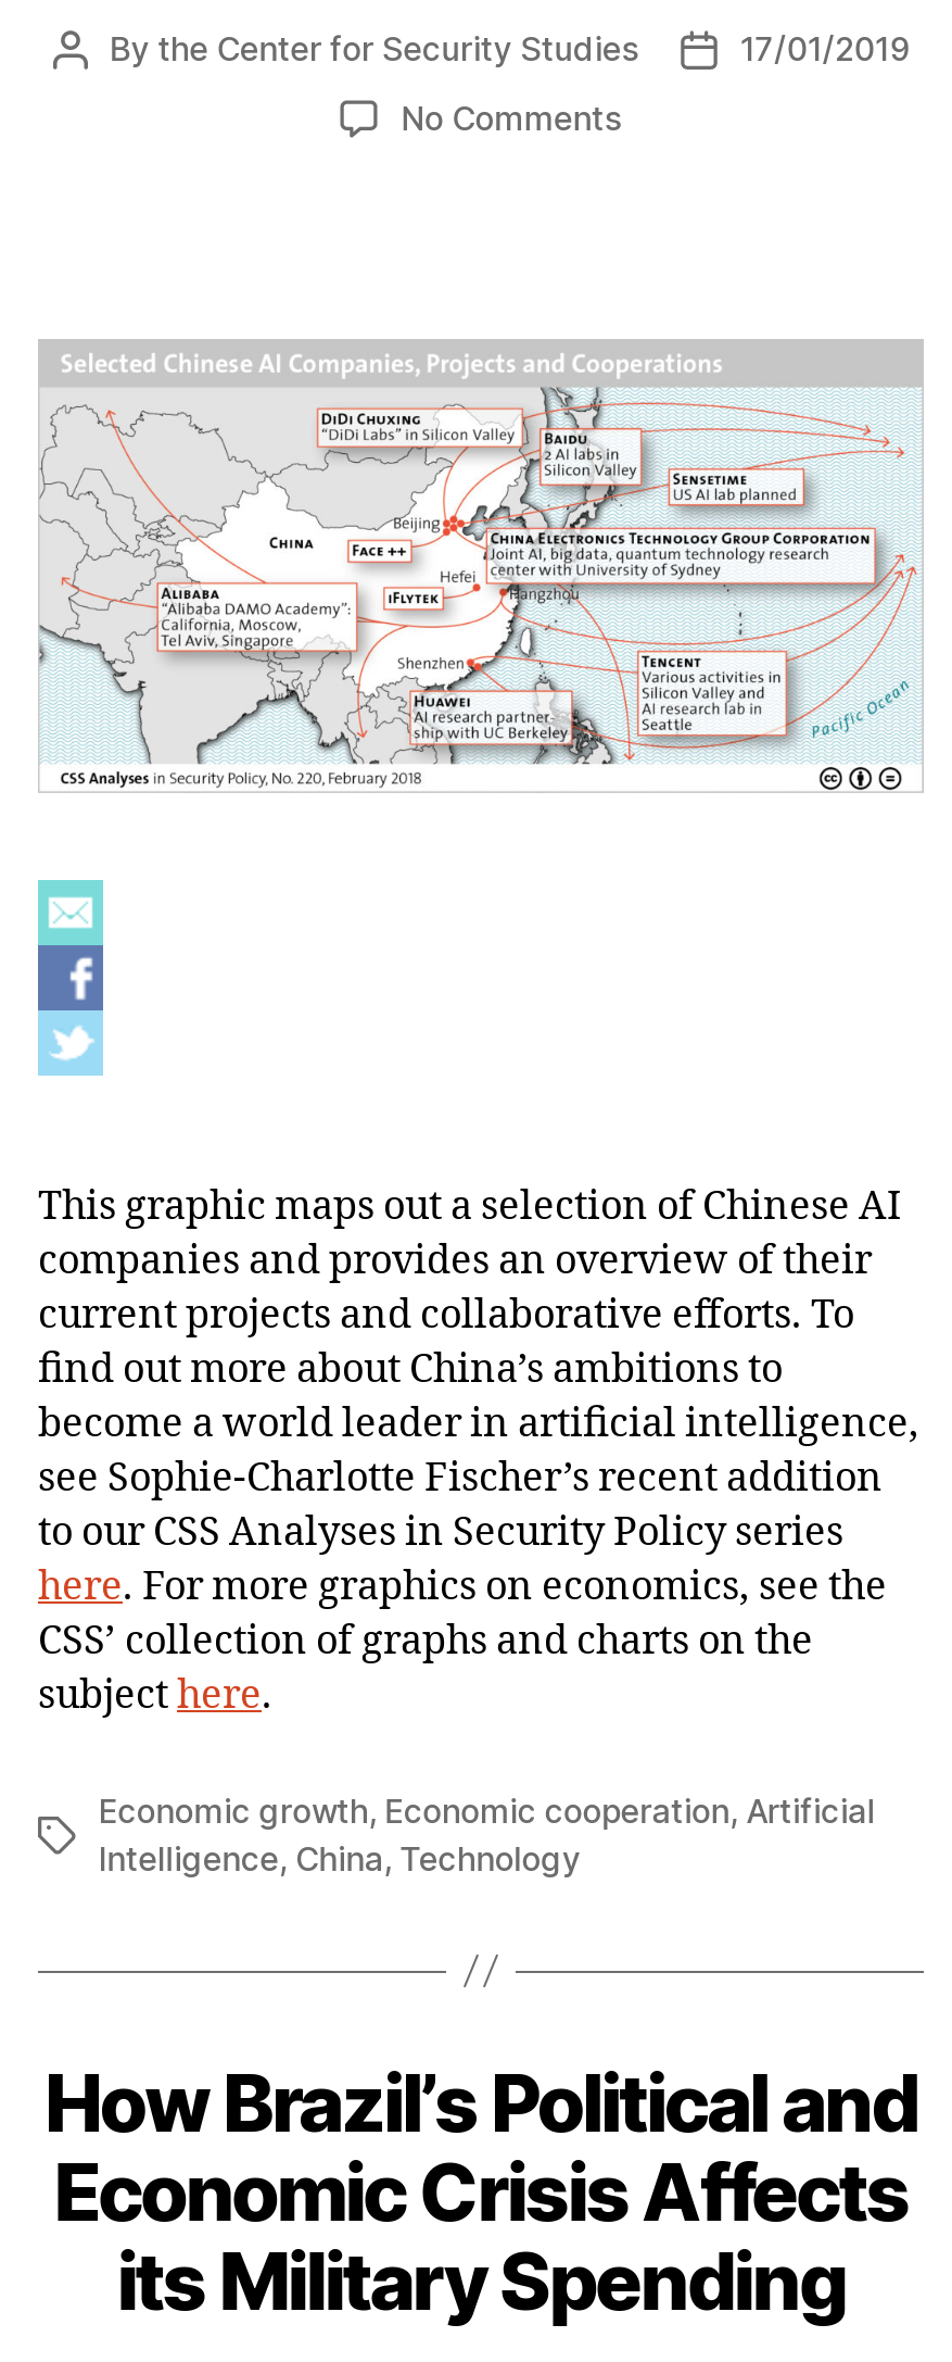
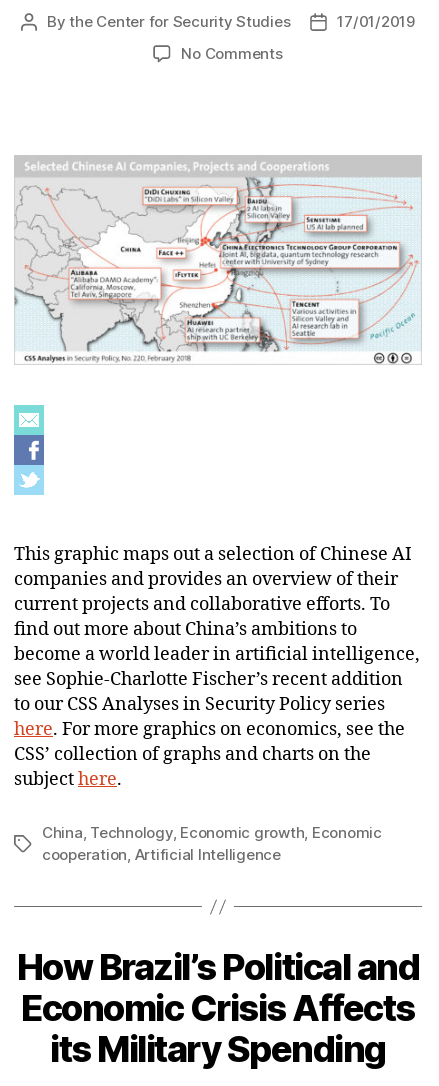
- Economic growth, Economic cooperation, Artificial
- Intelligence, China, Technology
+ China, Technology, Economic growth, Economic
+ cooperation, Artificial Intelligence
